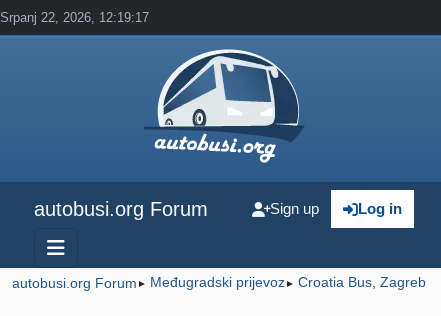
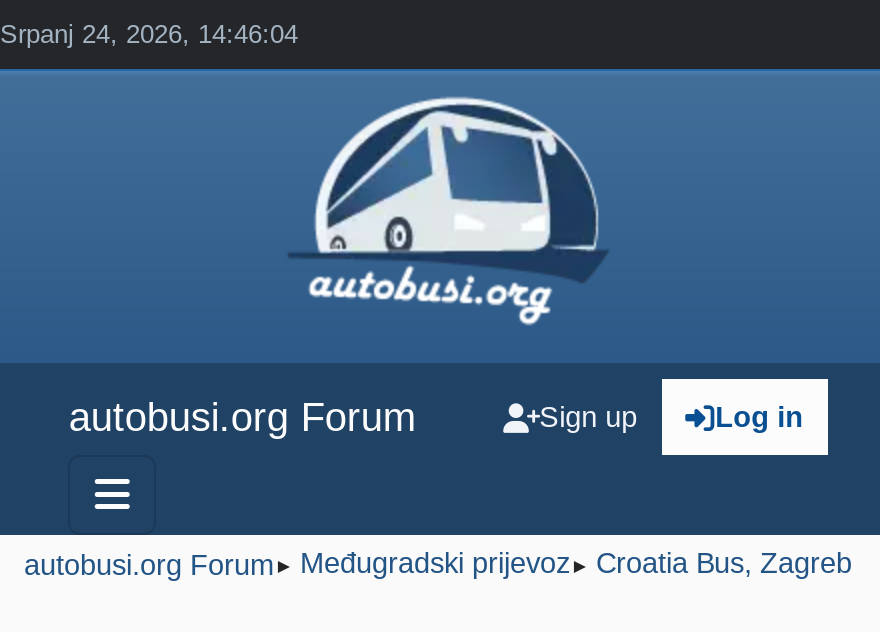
- Srpanj 22, 2026, 12:19:17
+ Srpanj 24, 2026, 14:46:04
